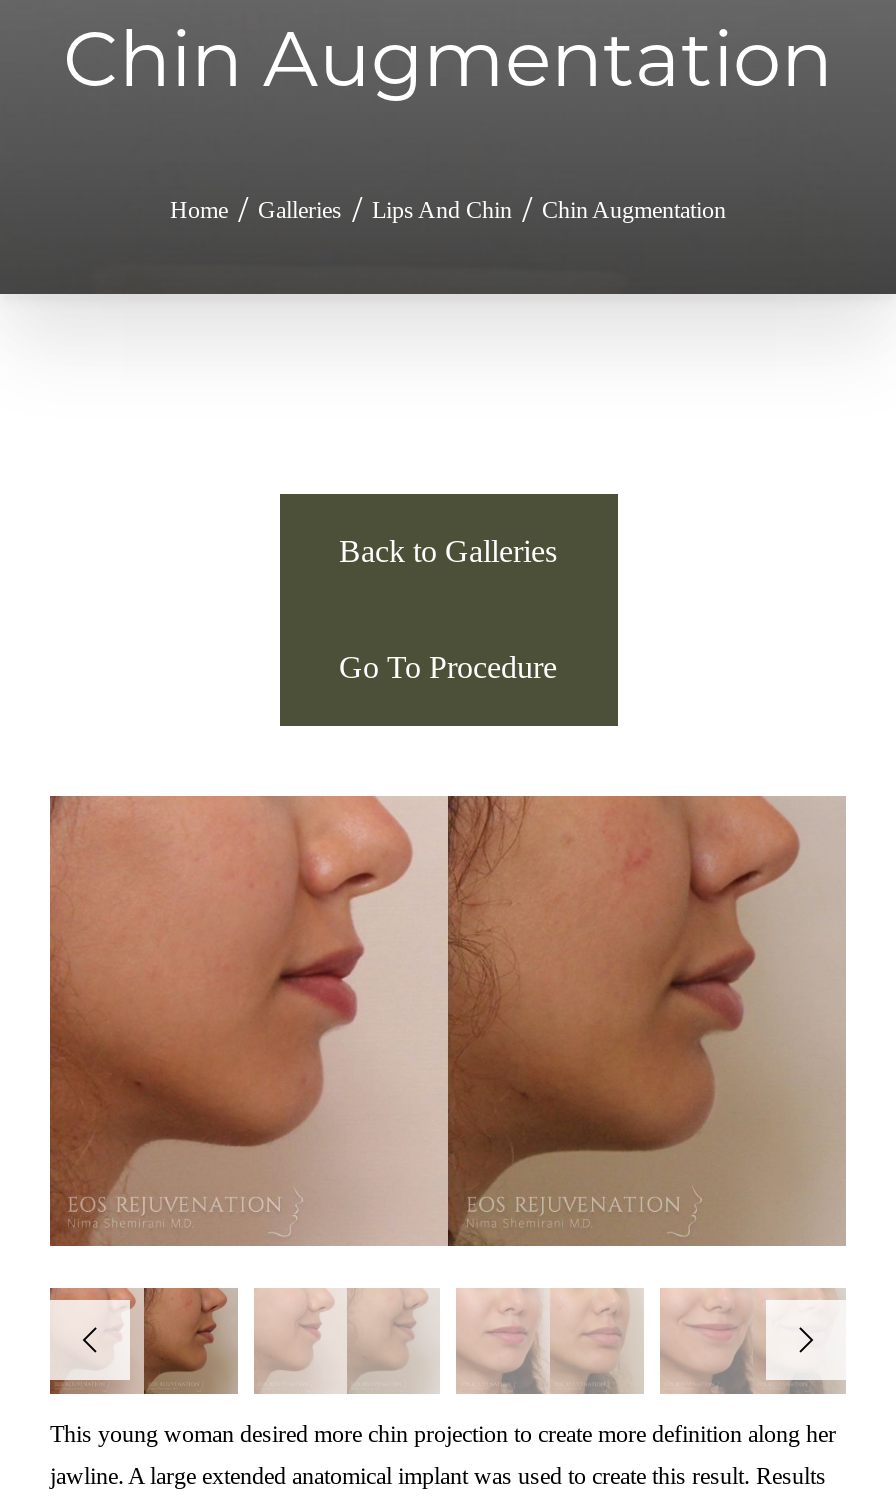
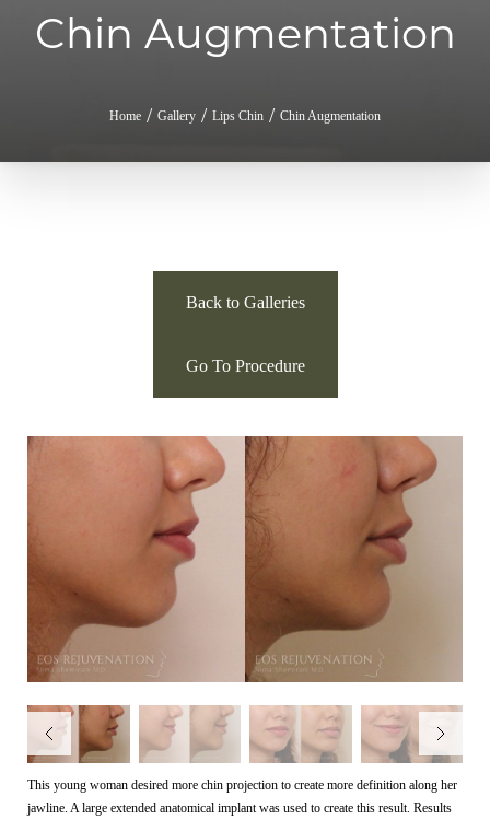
- Galleries
- Lips And Chin
+ Gallery
+ Lips Chin
